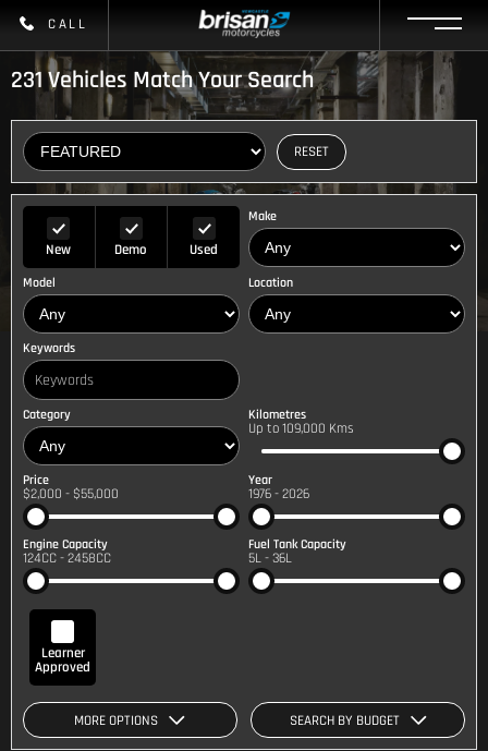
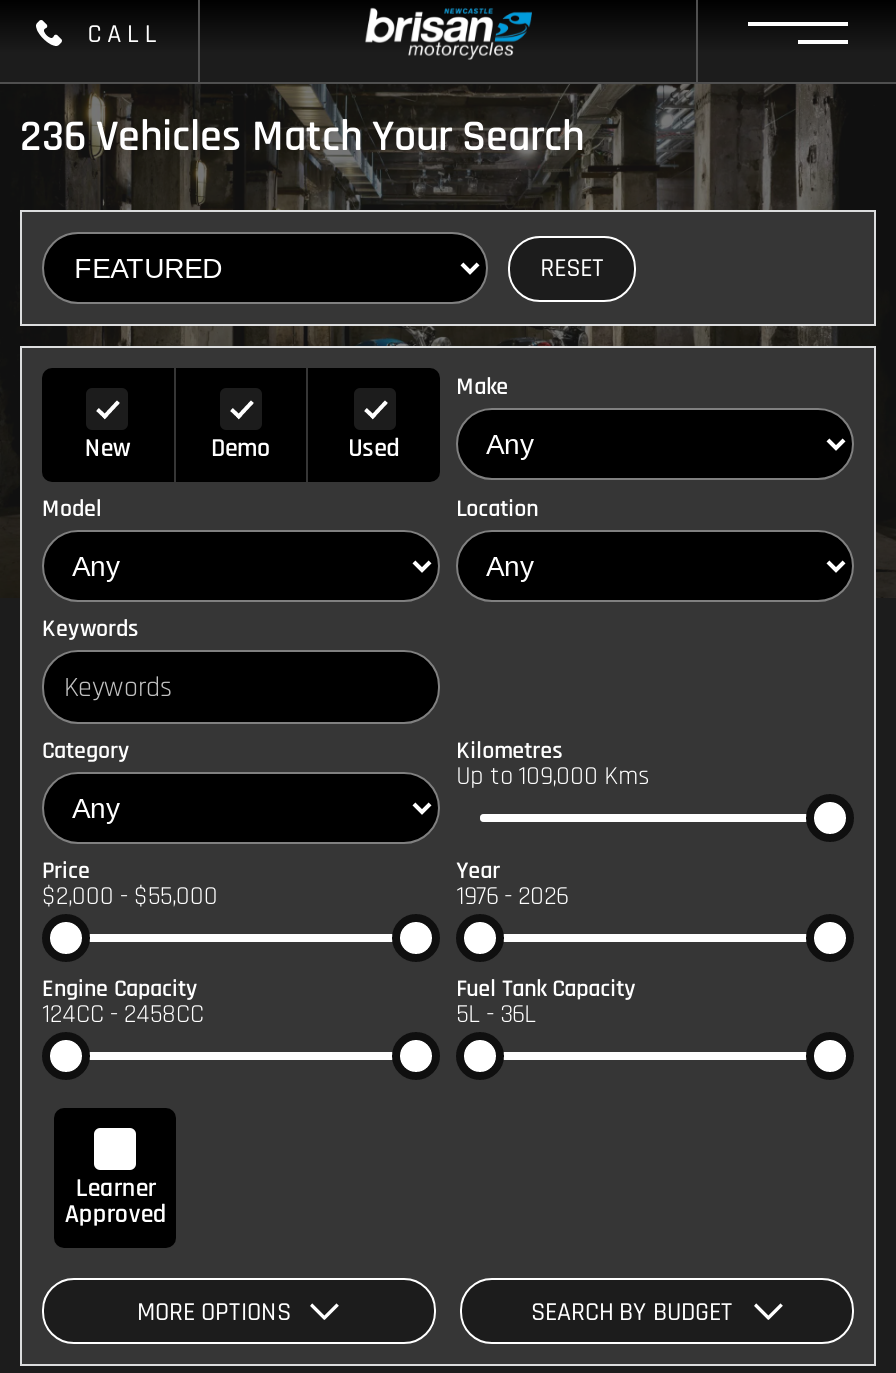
- 231Vehicles Match Your Search
+ 236Vehicles Match Your Search
